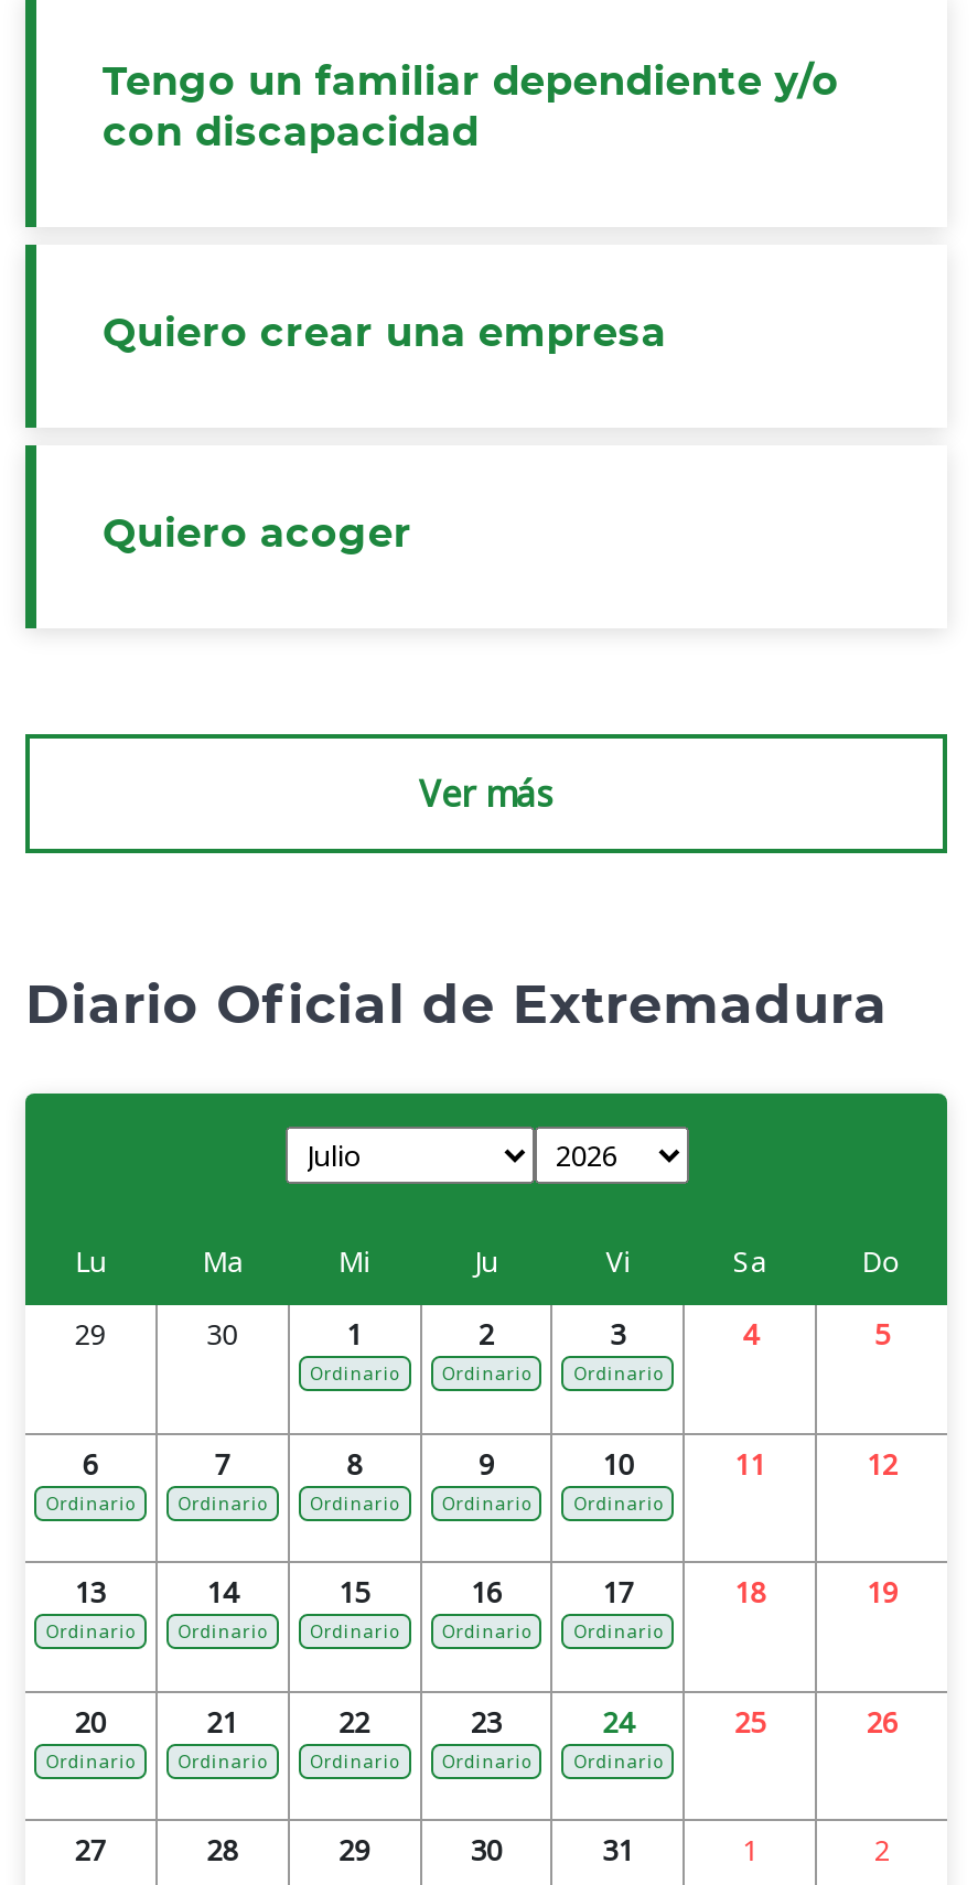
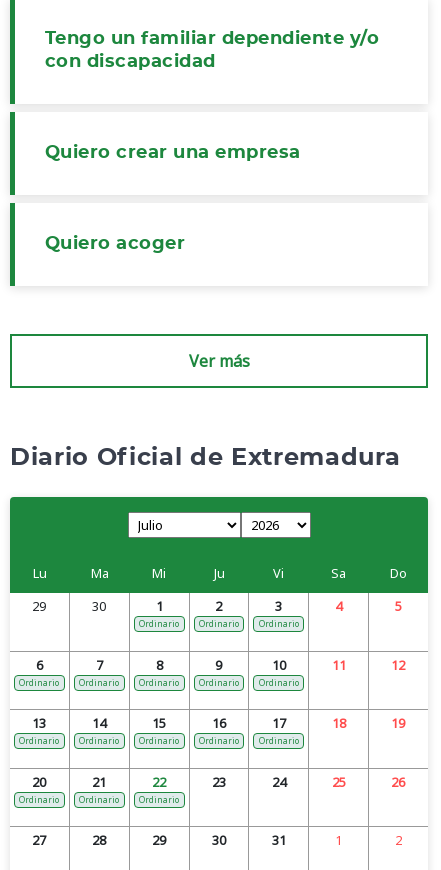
- Ordinario

- Ordinario
